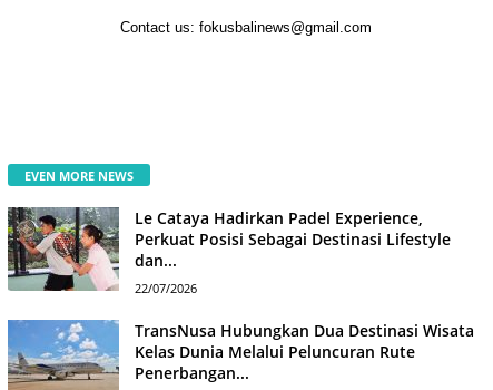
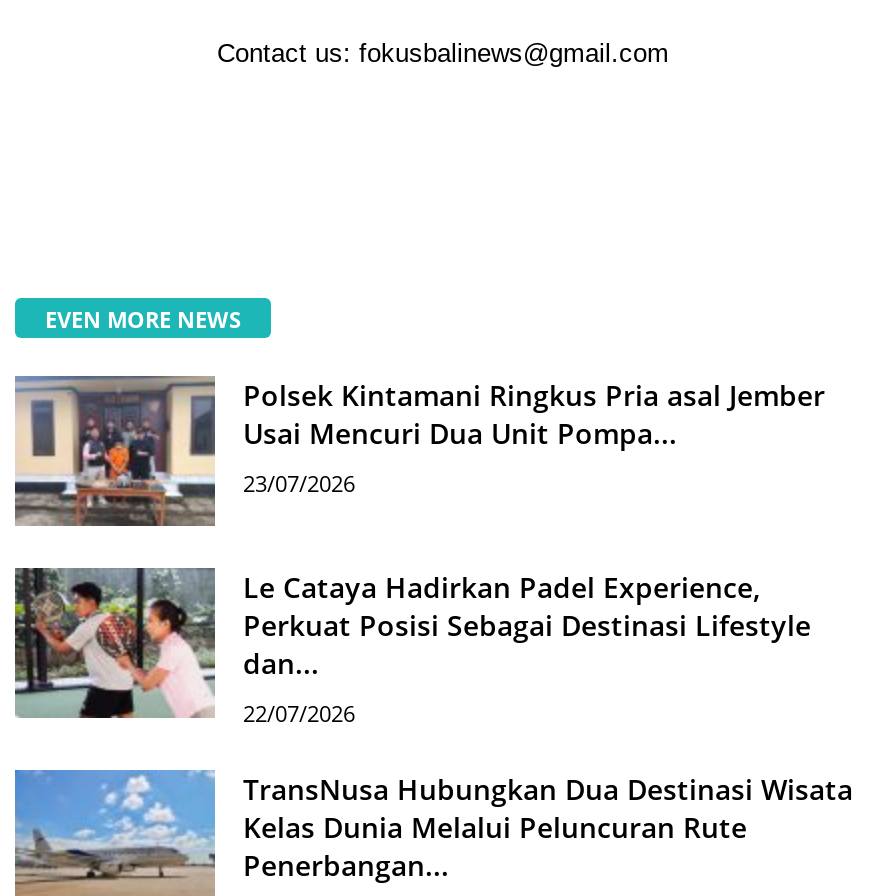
+ [image]
+ Polsek Kintamani Ringkus Pria asal Jember
+ Usai Mencuri Dua Unit Pompa...
+ 23/07/2026
